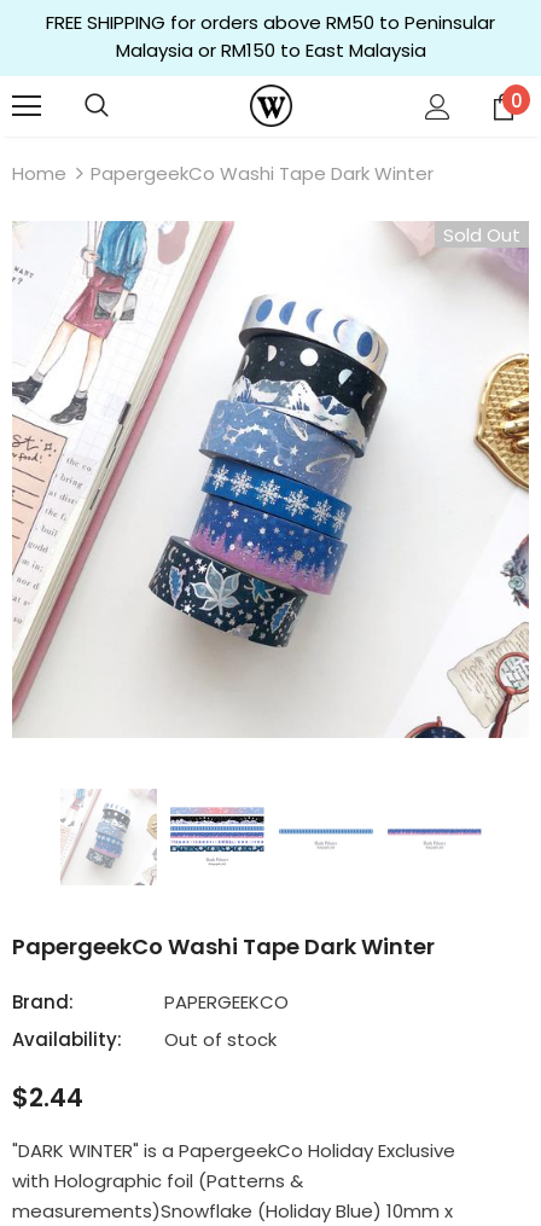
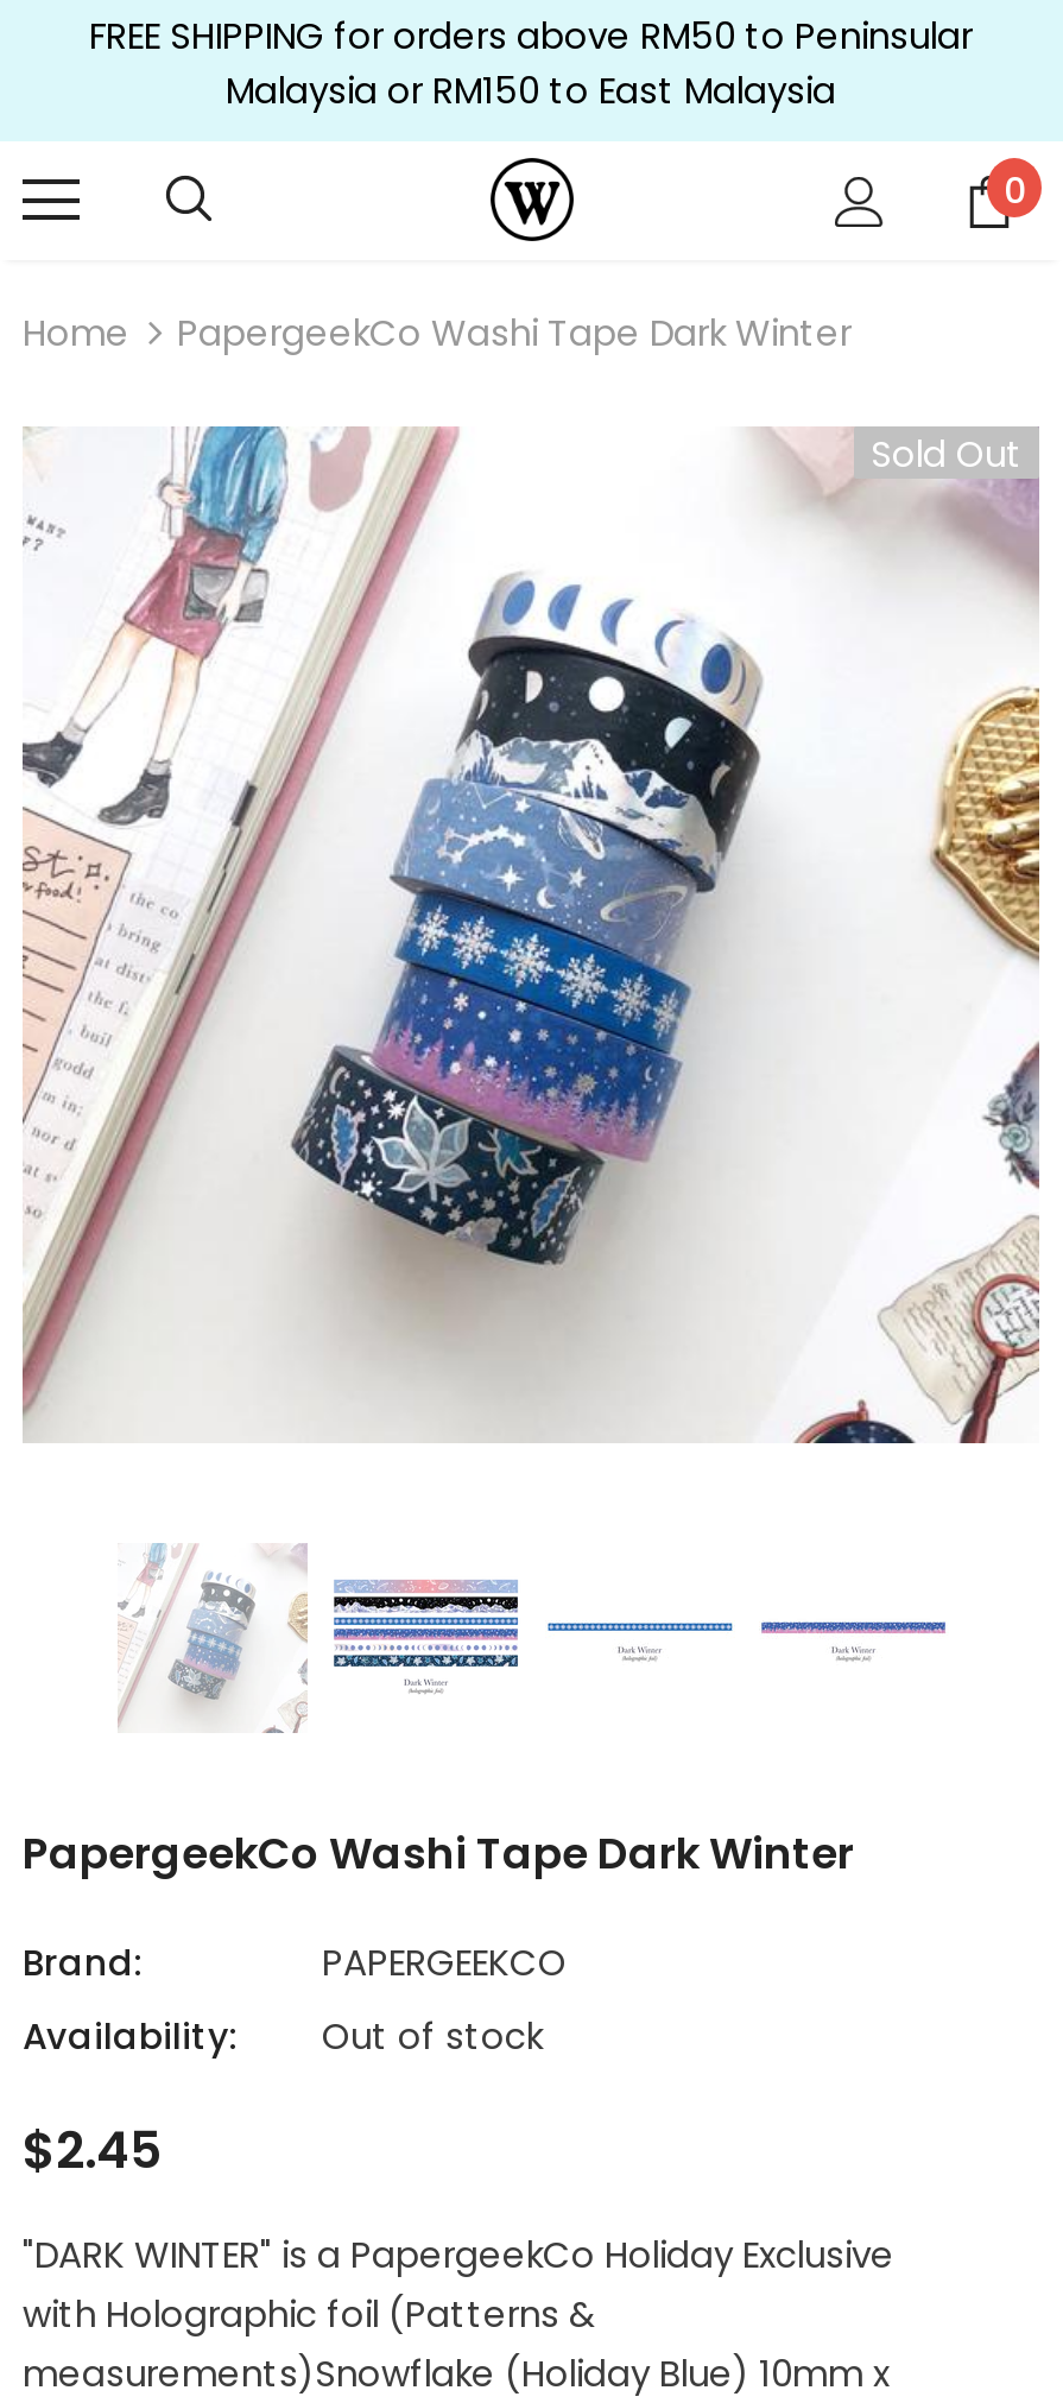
- $2.44
+ $2.45
